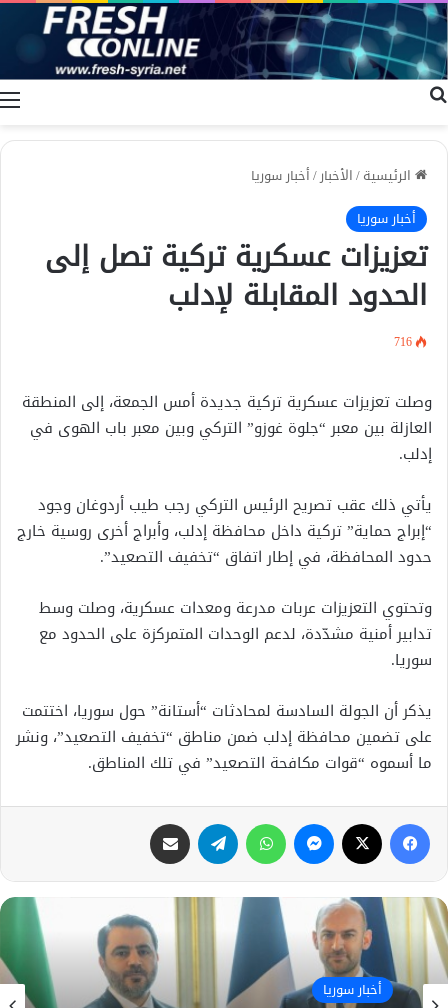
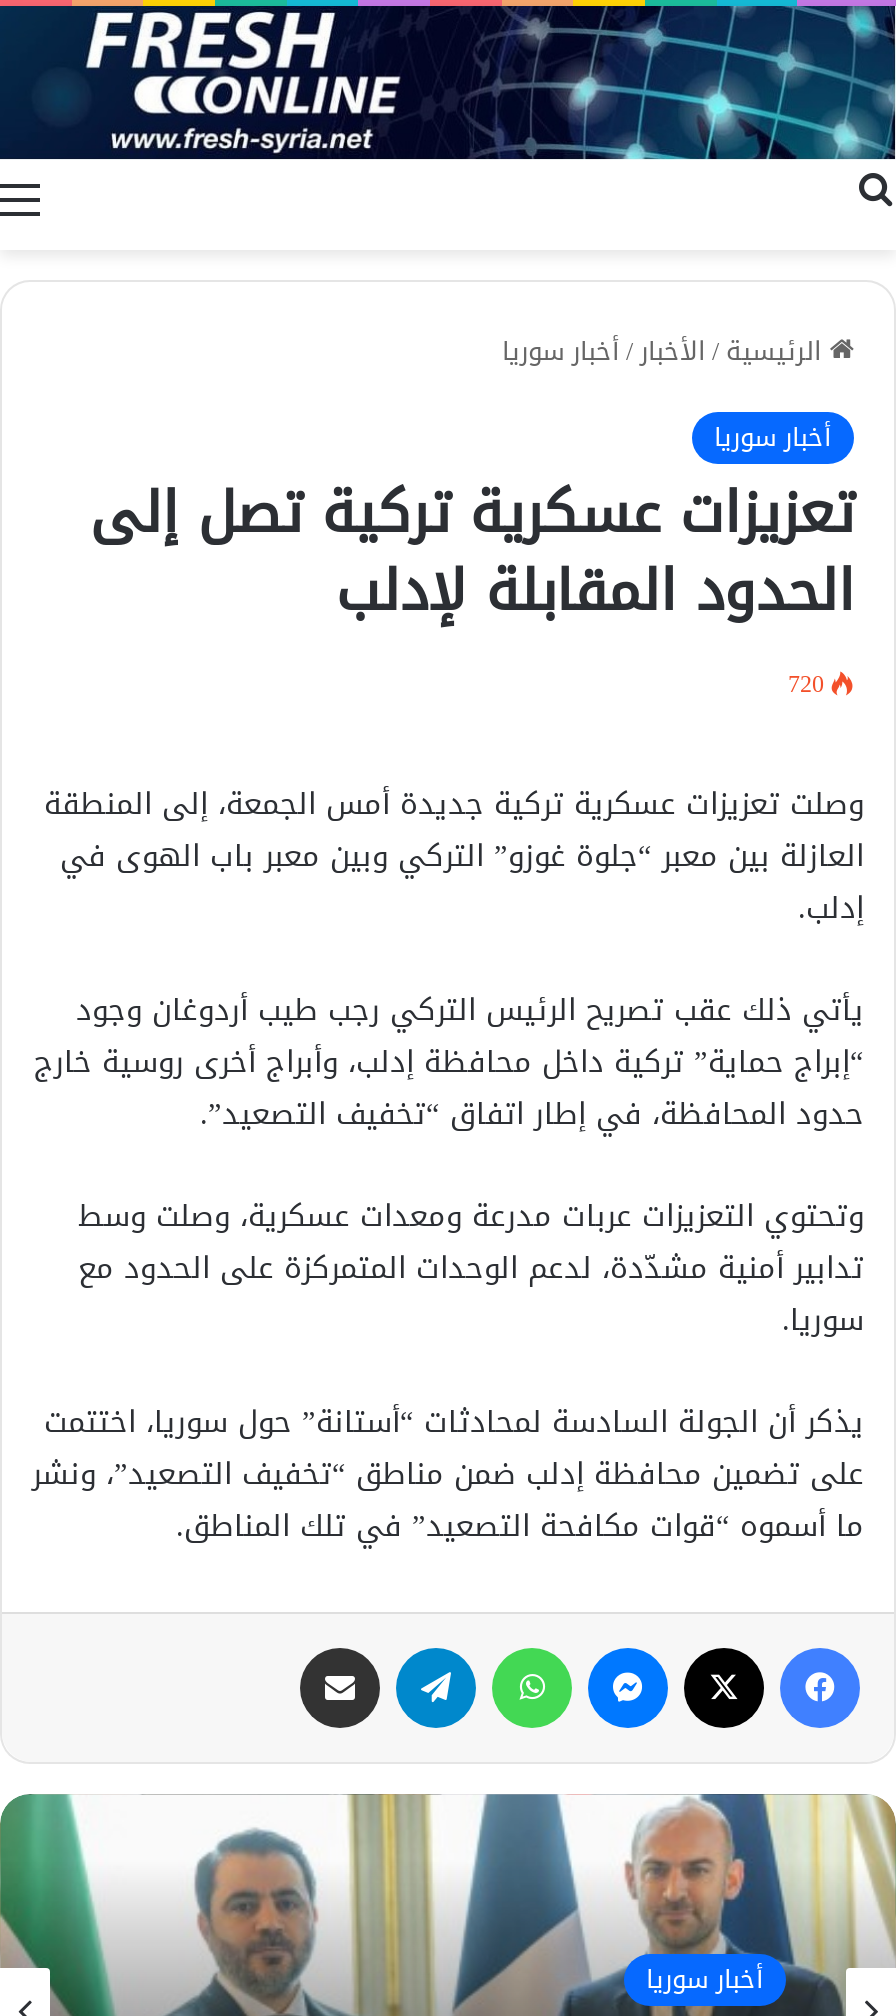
- 716
+ 720
